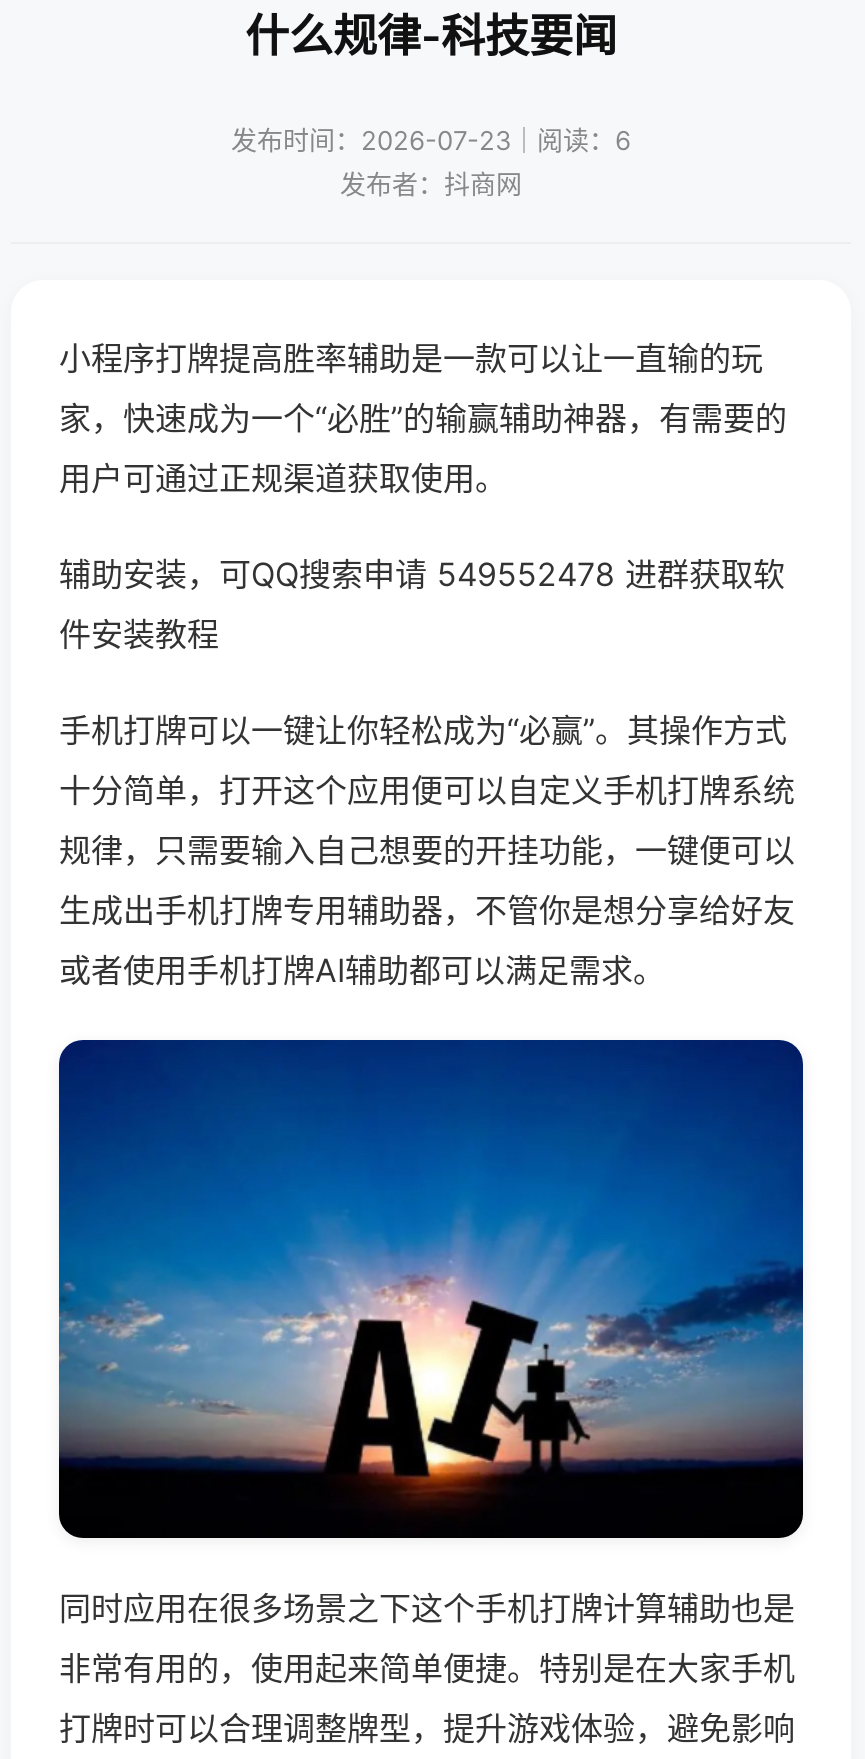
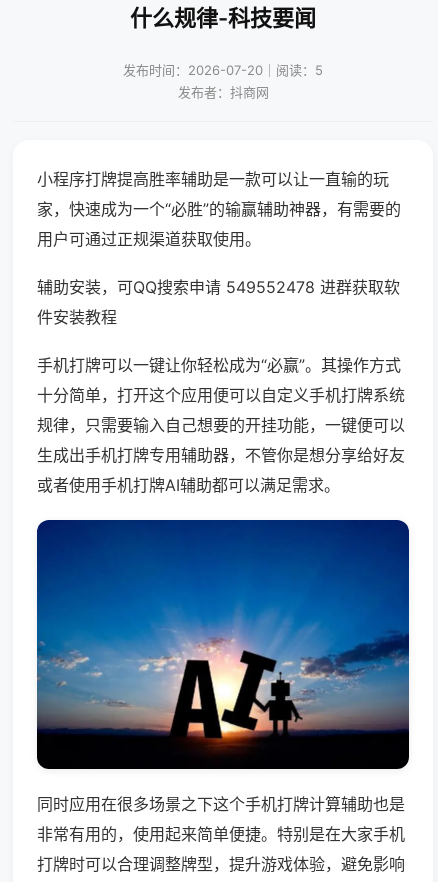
- 发布时间：2026-07-23｜阅读：6
+ 发布时间：2026-07-20｜阅读：5
